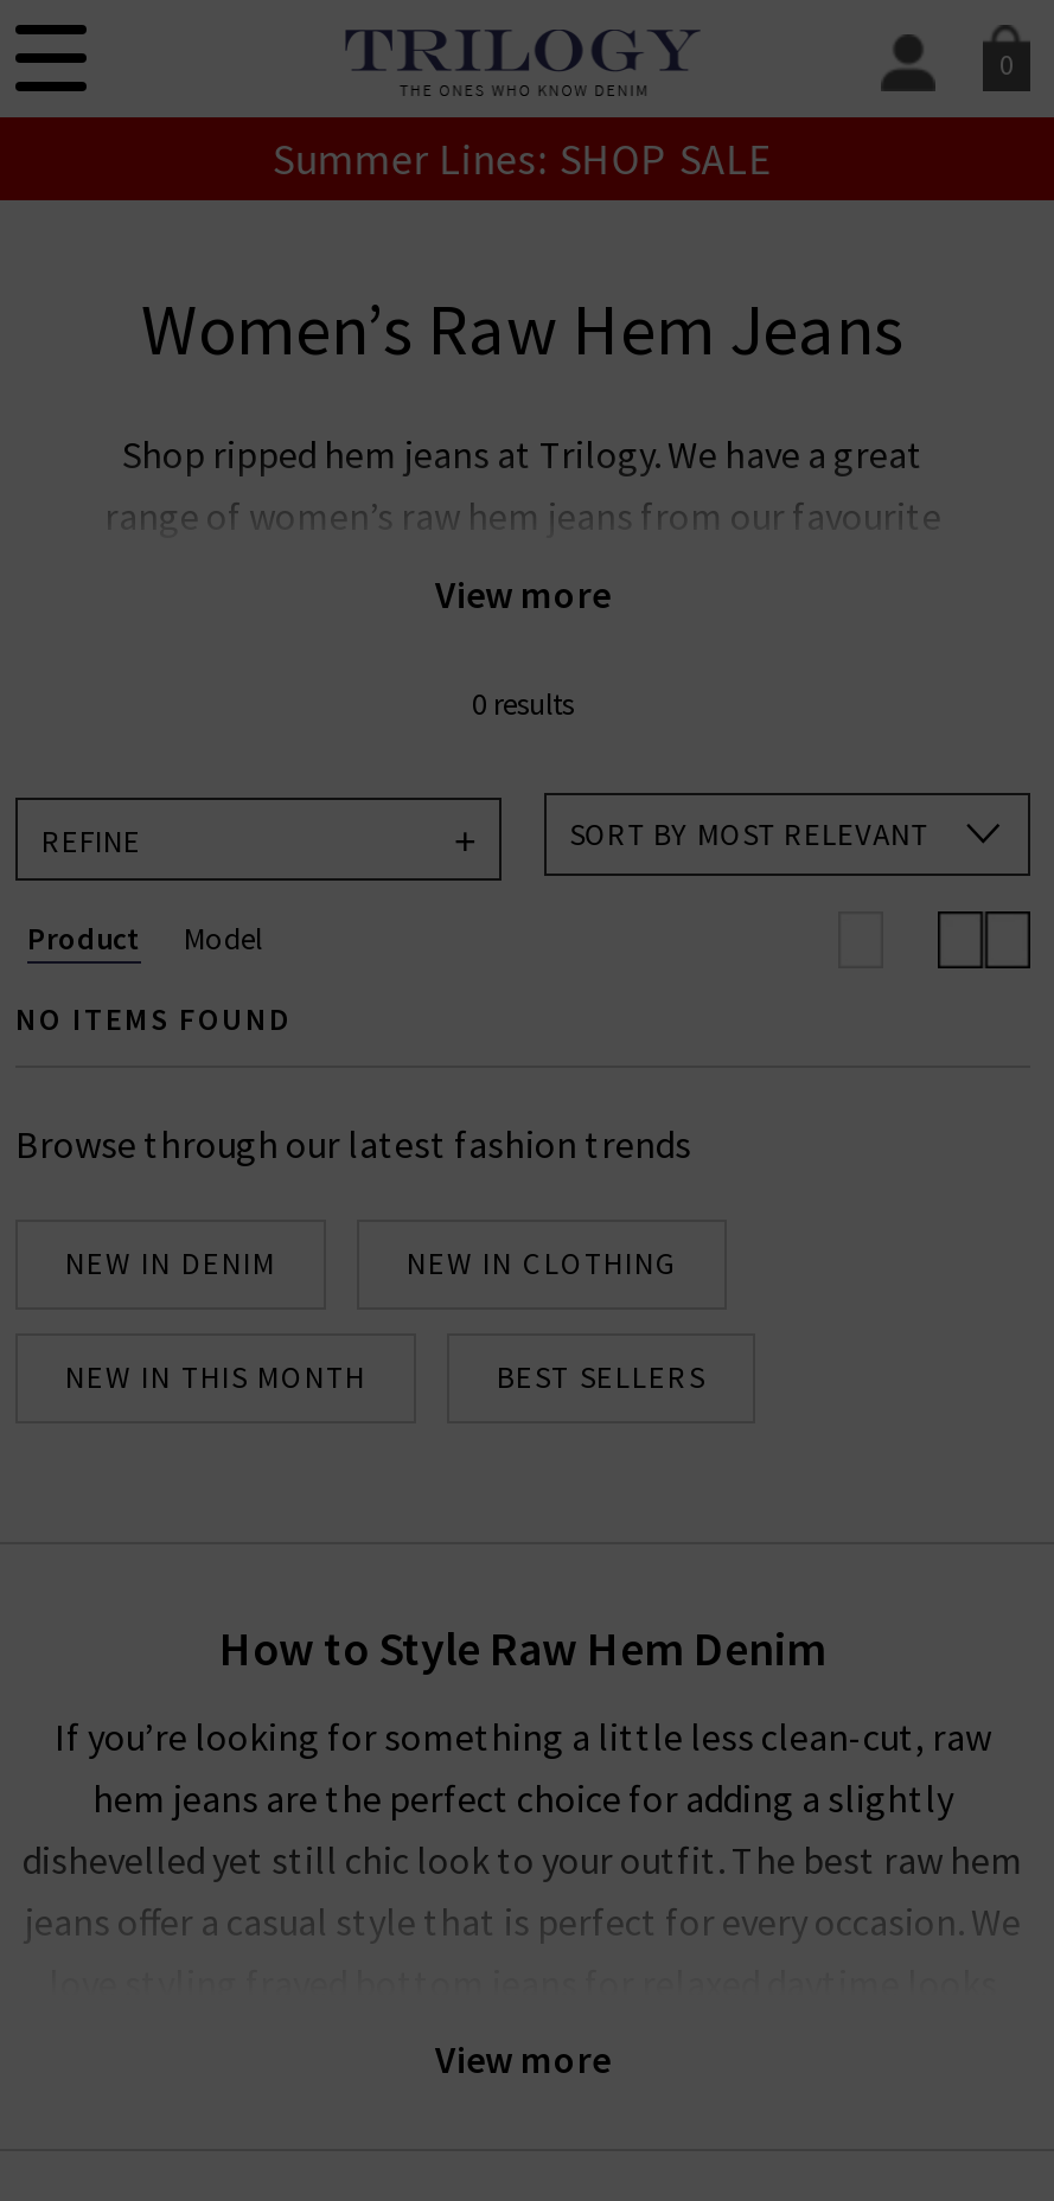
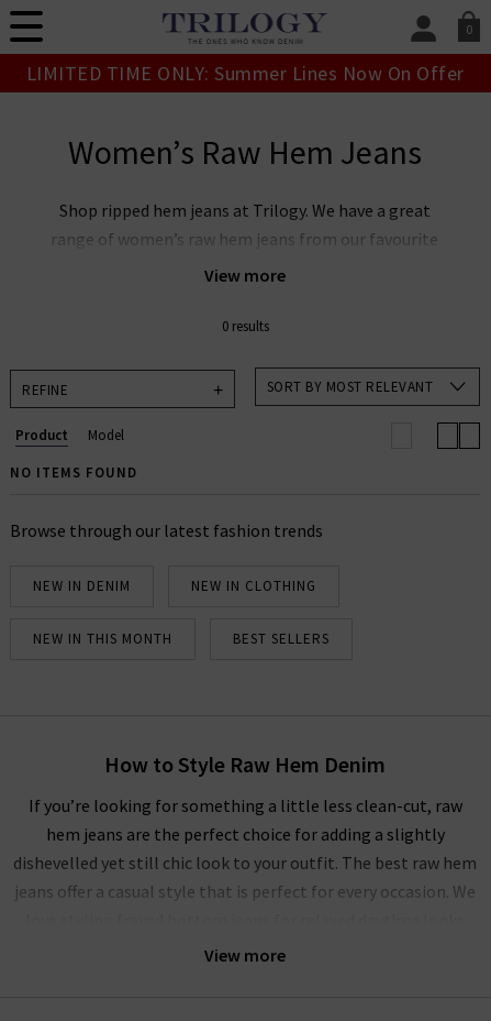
- Summer Lines: SHOP SALE
+ LIMITED TIME ONLY: Summer Lines Now On Offer
